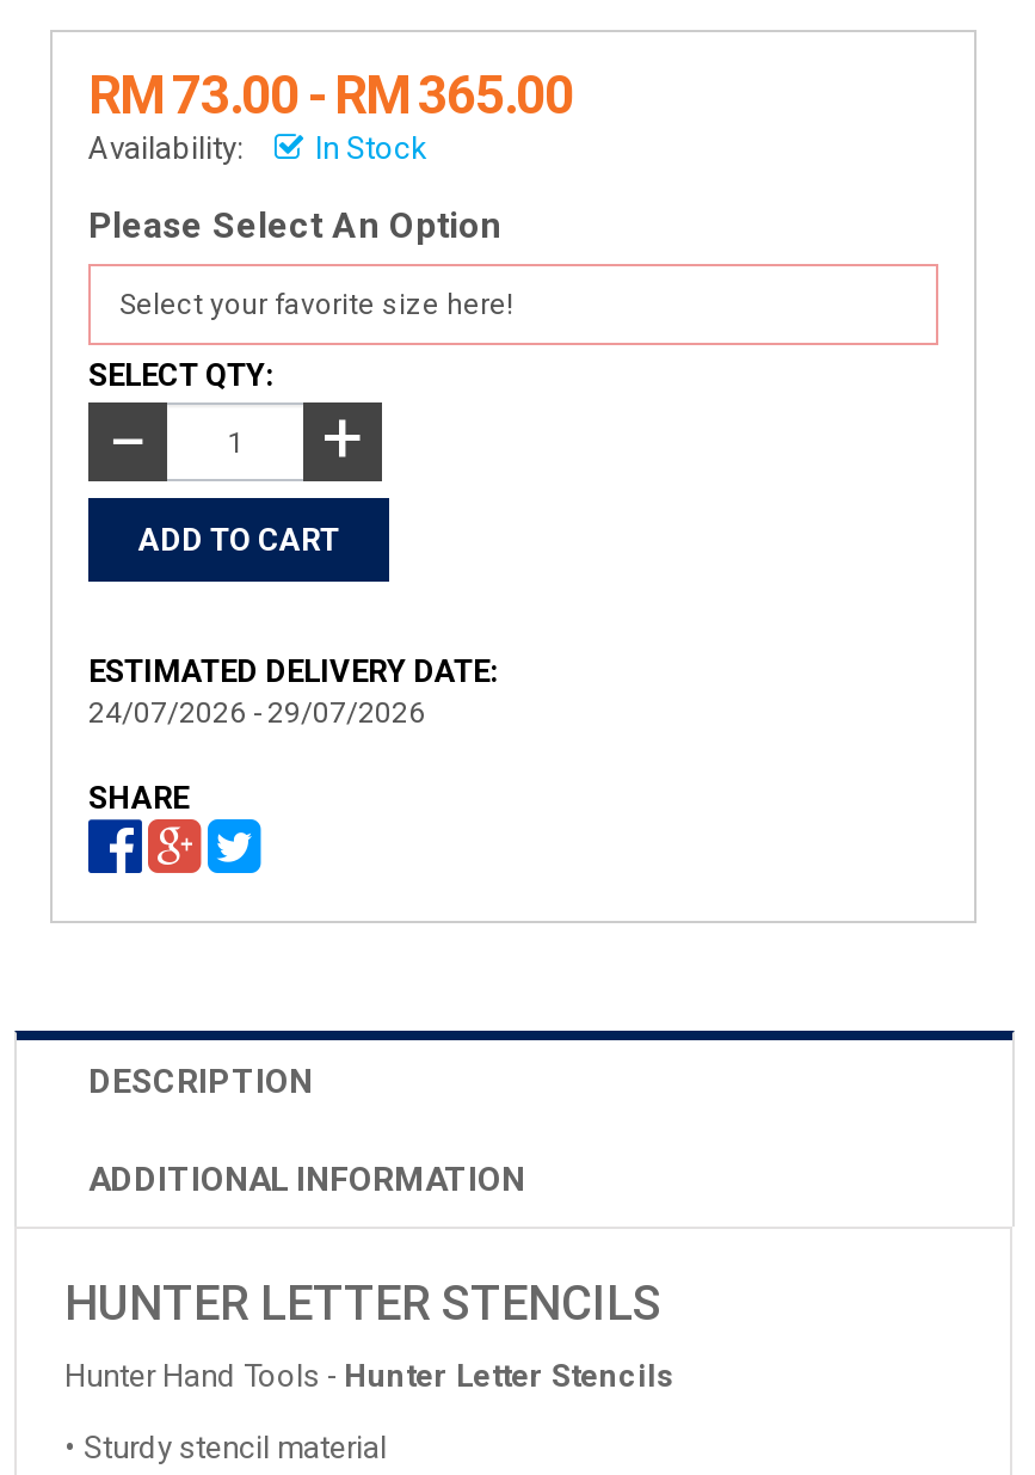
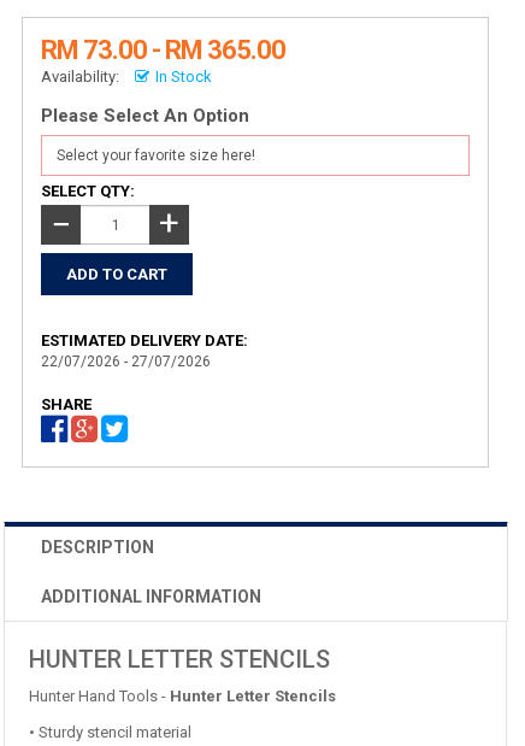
- 24/07/2026 - 29/07/2026
+ 22/07/2026 - 27/07/2026
